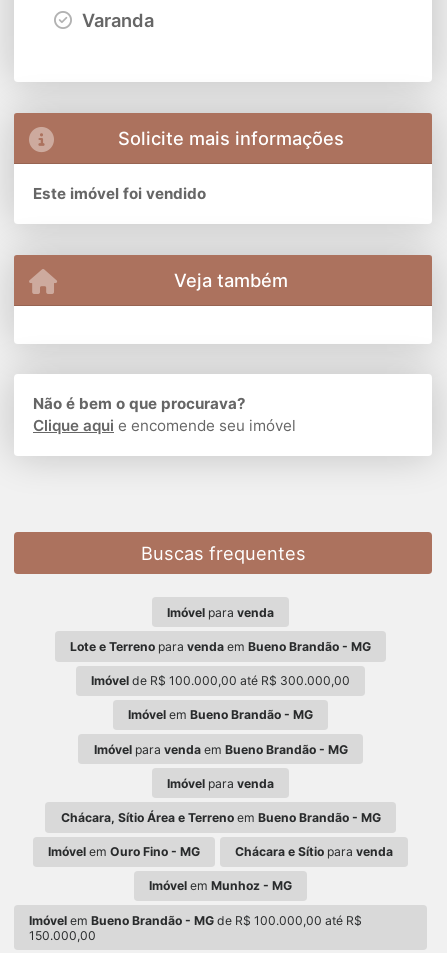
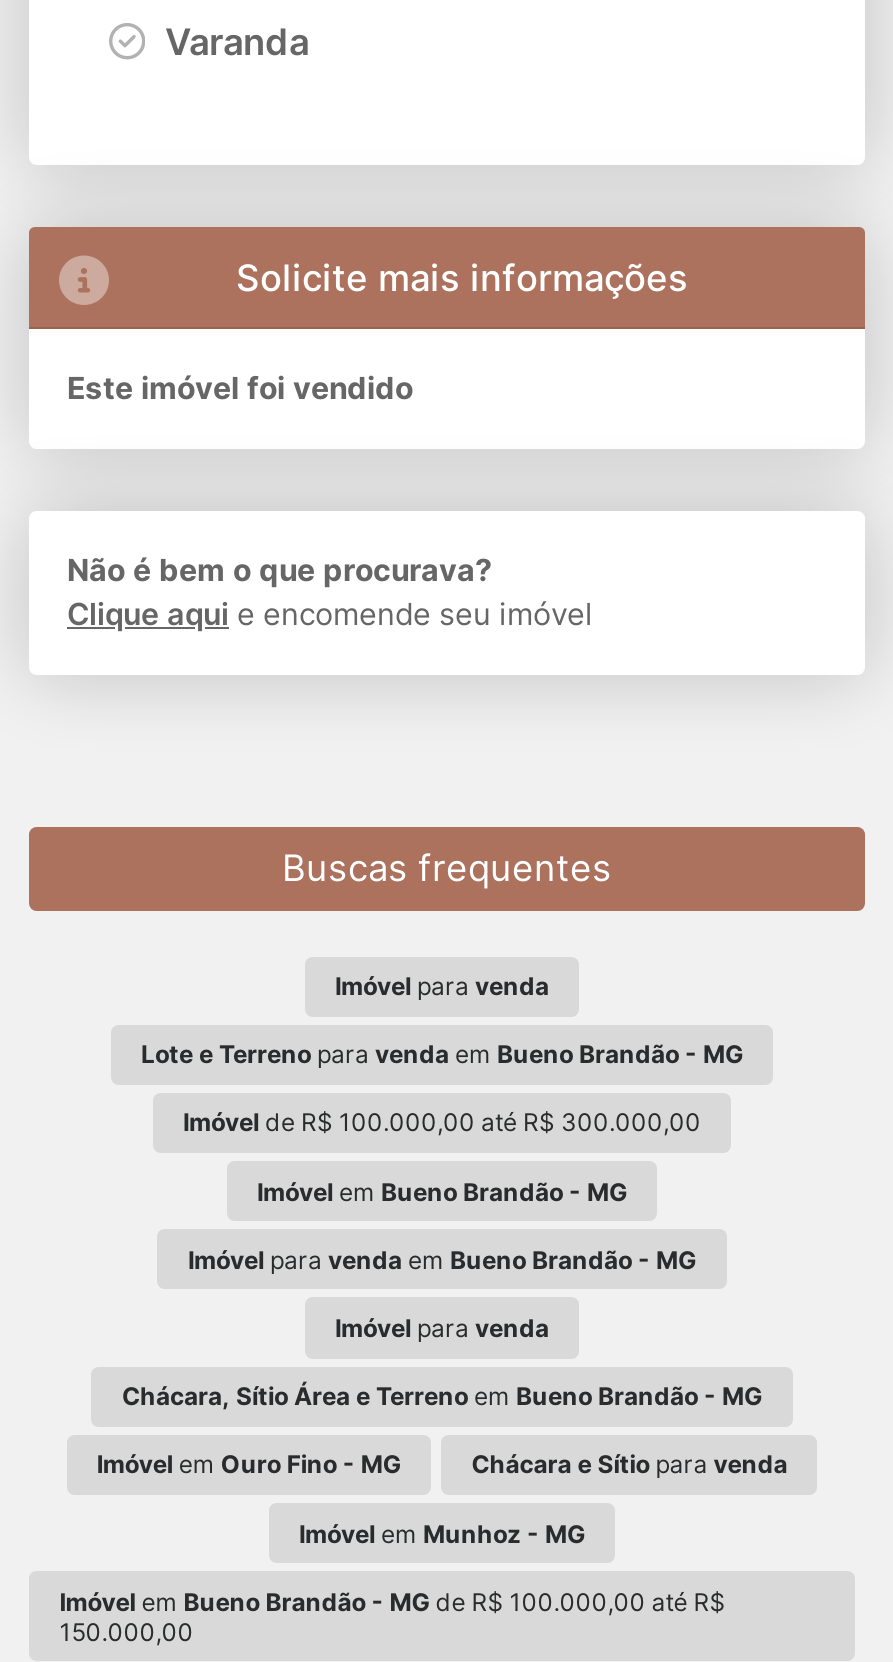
- Veja também
